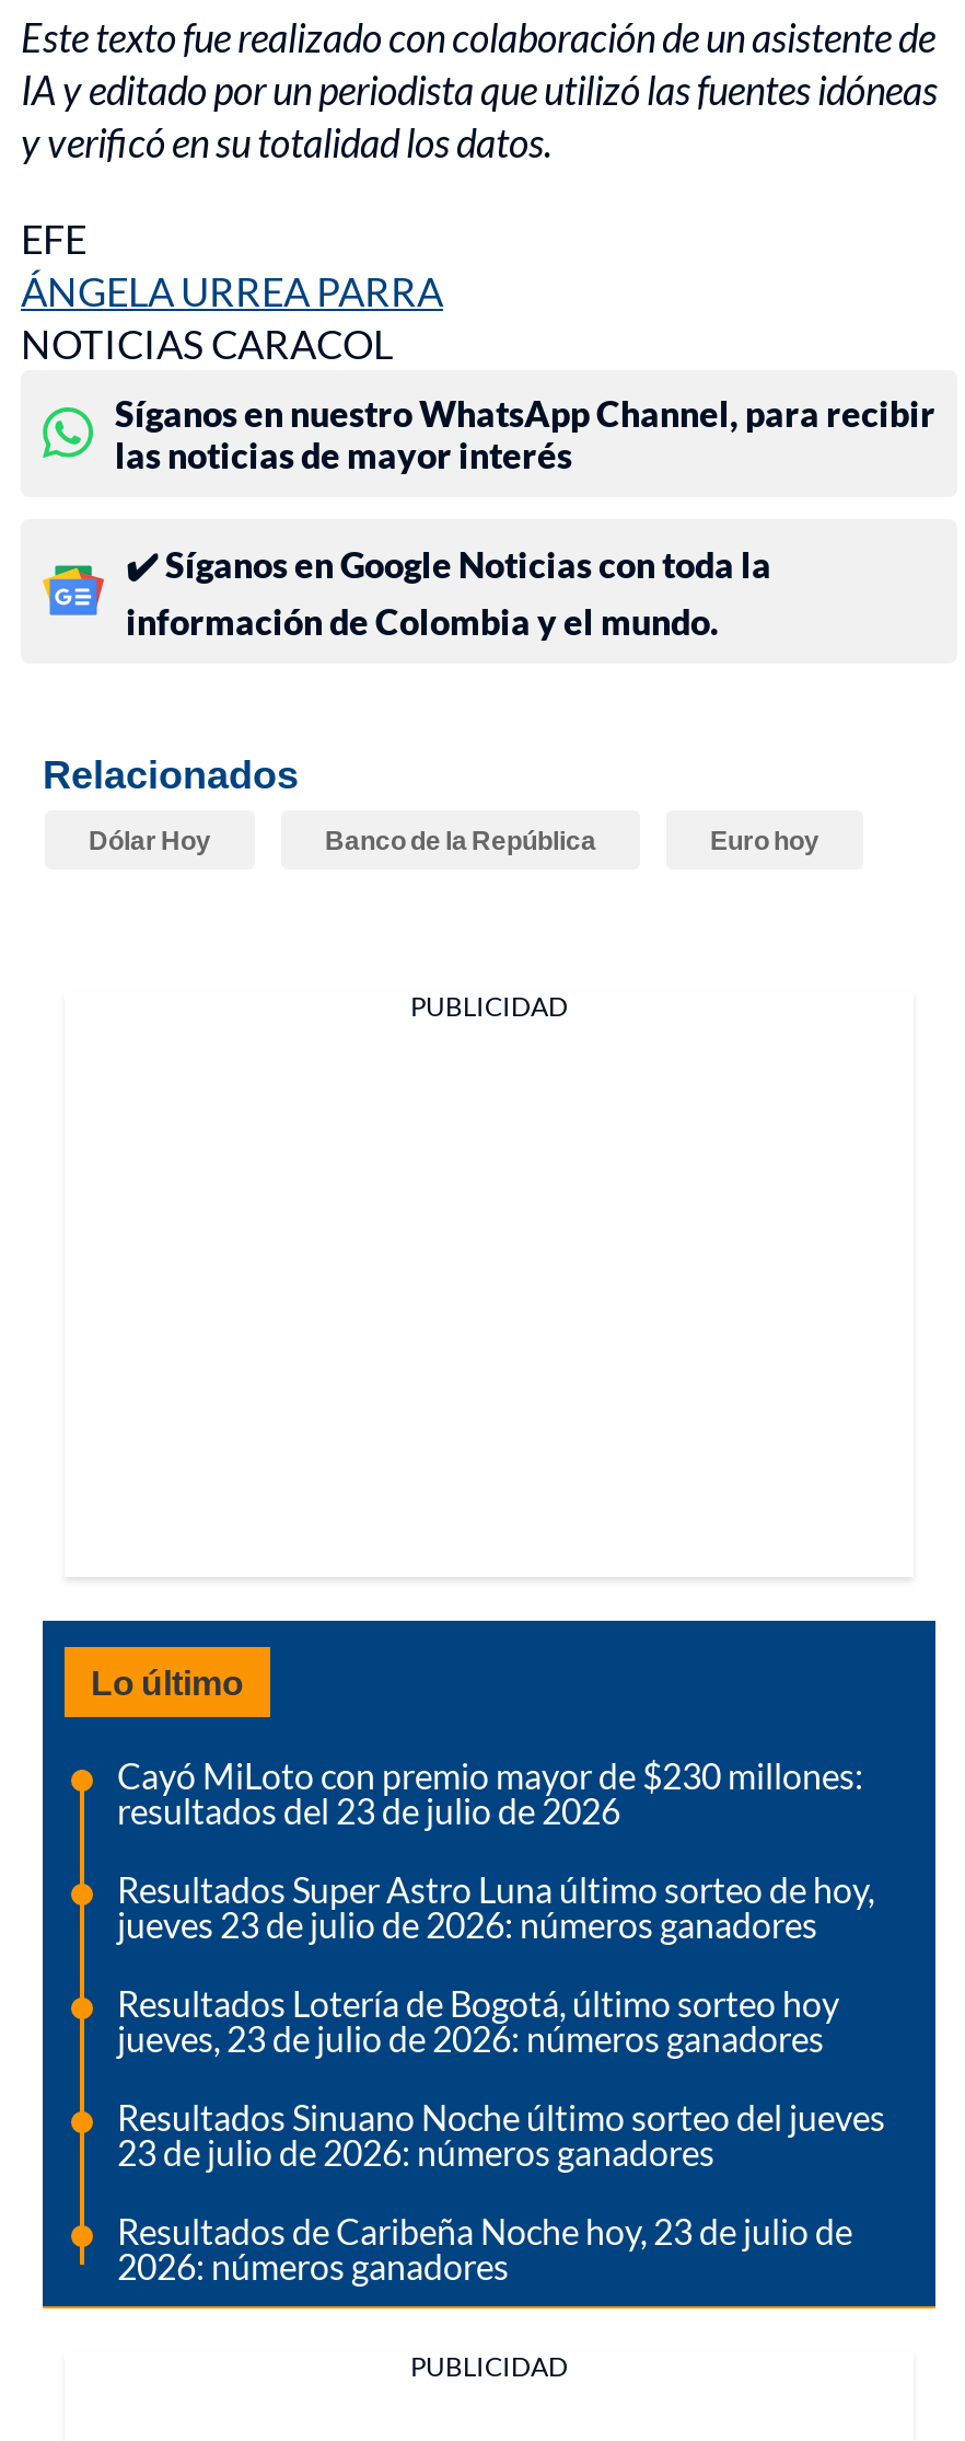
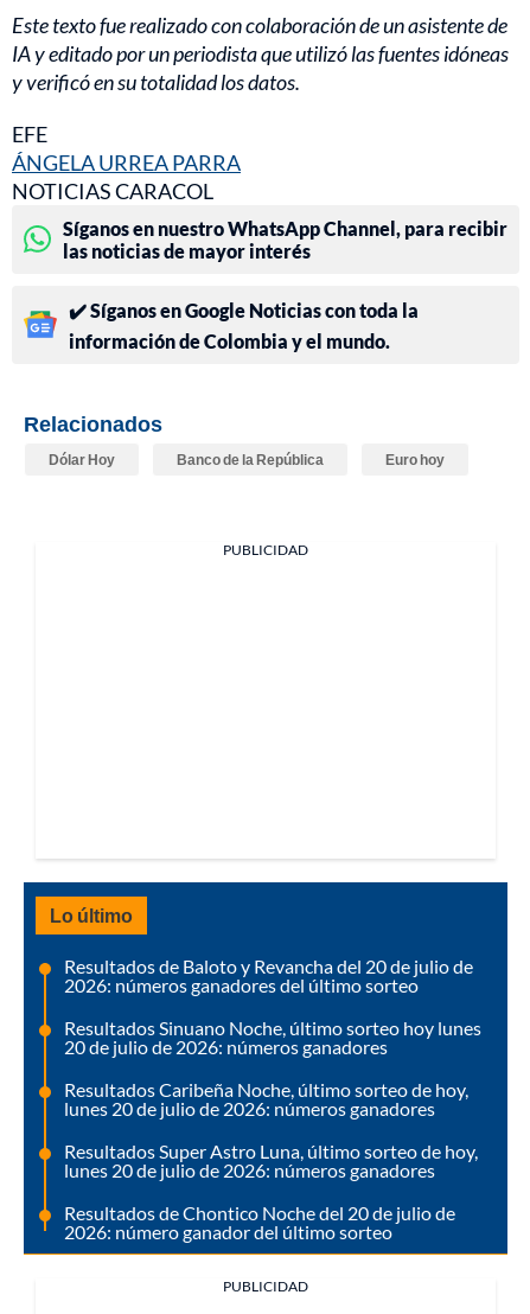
- Cayó MiLoto con premio mayor de $230 millones:
- resultados del 23 de julio de 2026
+ Resultados de Baloto y Revancha del 20 de julio de
+ 2026: números ganadores del último sorteo

- Resultados Super Astro Luna último sorteo de hoy,
- jueves 23 de julio de 2026: números ganadores
+ Resultados Sinuano Noche, último sorteo hoy lunes
+ 20 de julio de 2026: números ganadores

- Resultados Lotería de Bogotá, último sorteo hoy
- jueves, 23 de julio de 2026: números ganadores
+ Resultados Caribeña Noche, último sorteo de hoy,
+ lunes 20 de julio de 2026: números ganadores

- Resultados Sinuano Noche último sorteo del jueves
- 23 de julio de 2026: números ganadores
+ Resultados Super Astro Luna, último sorteo de hoy,
+ lunes 20 de julio de 2026: números ganadores

- Resultados de Caribeña Noche hoy, 23 de julio de
- 2026: números ganadores
+ Resultados de Chontico Noche del 20 de julio de
+ 2026: número ganador del último sorteo
